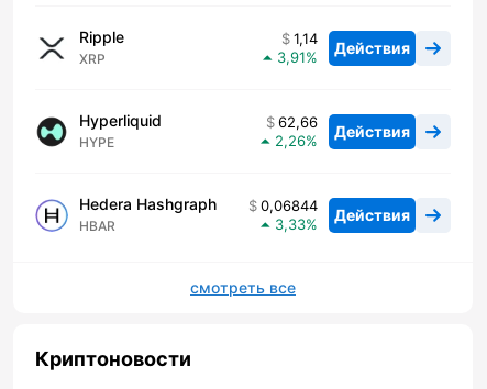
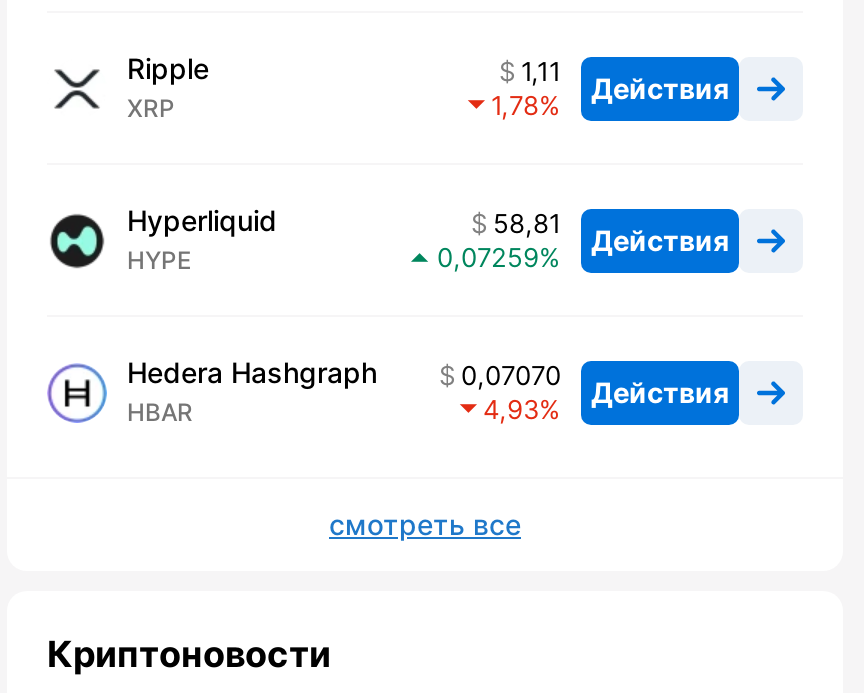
- 1,14 Действия
+ 1,11 Действия

- 3,91
+ 1,78

- 62,66 Действия
+ 58,81 Действия

- 2,26
+ 0,07259

- 0,06844 Действия
+ 0,07070 Действия

- 3,33
+ 4,93
